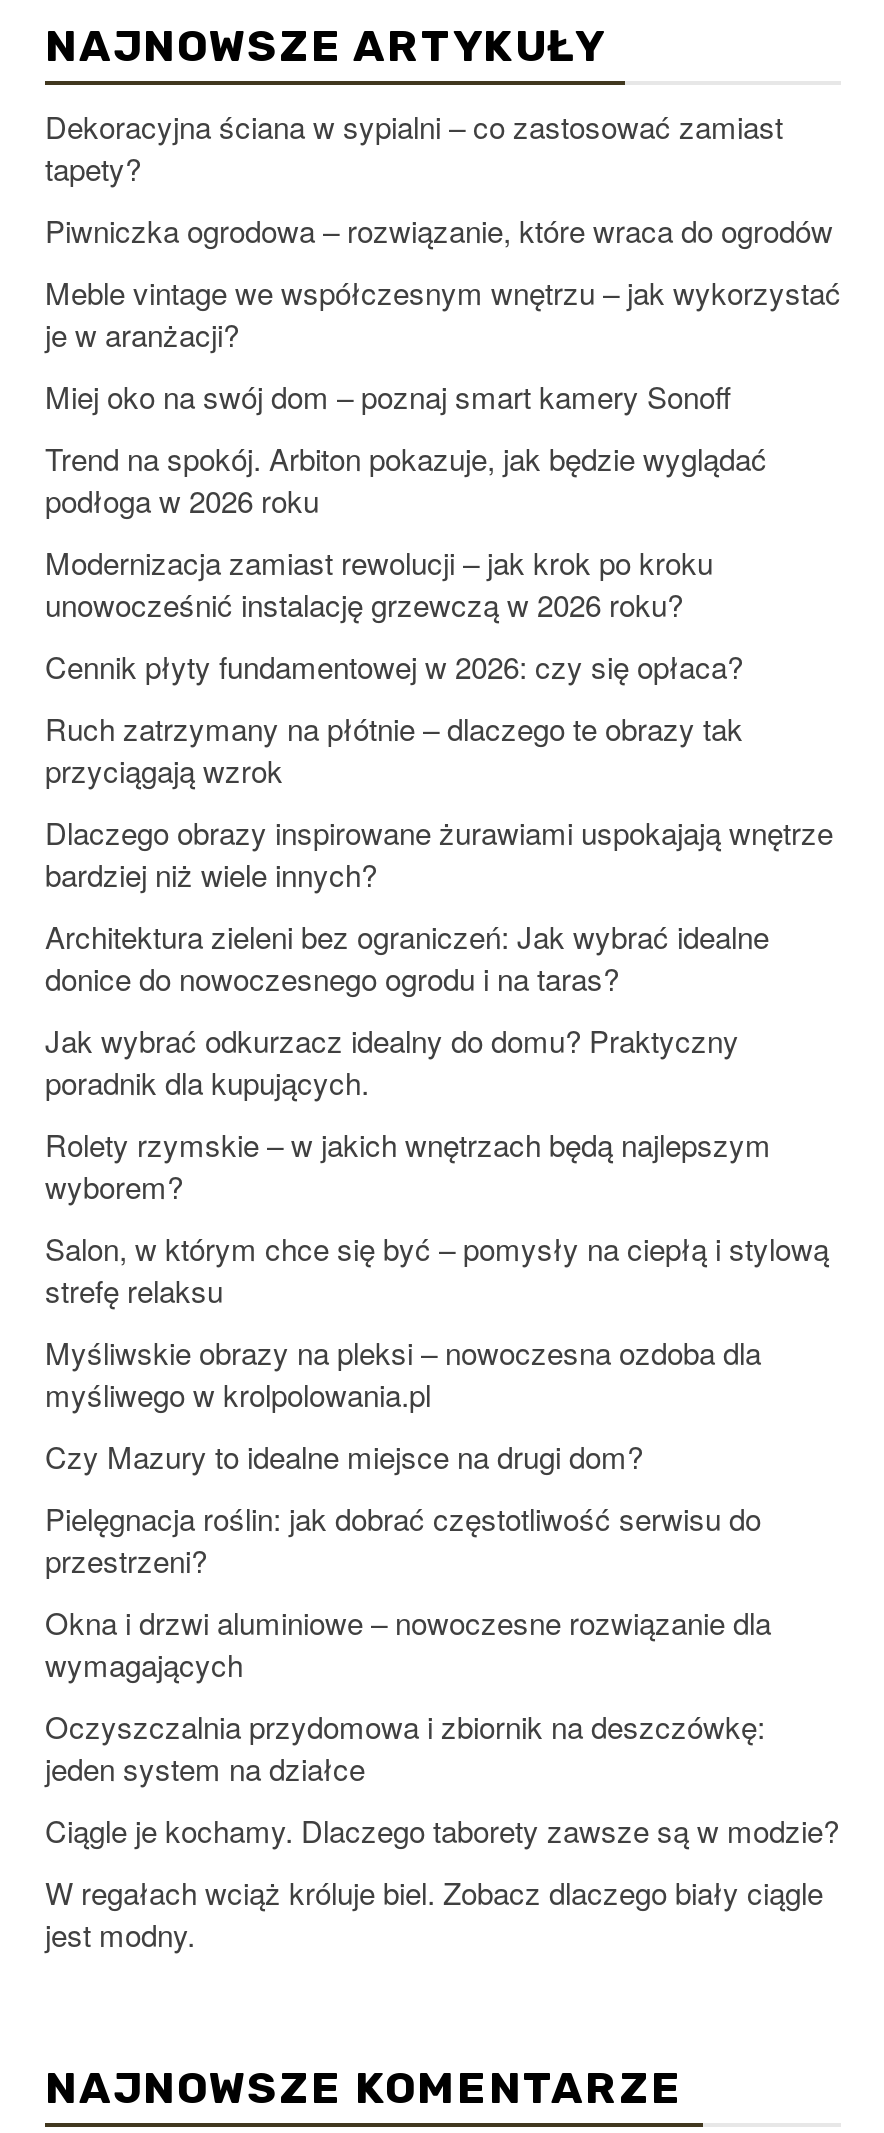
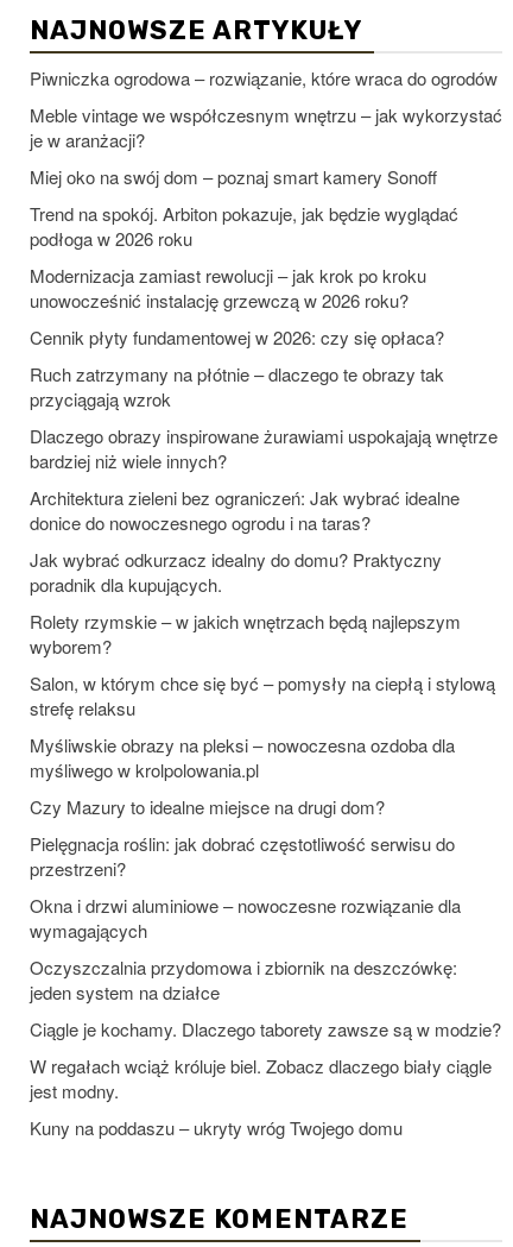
- Dekoracyjna ściana w sypialni – co zastosować zamiast
- tapety?

moved up: Piwniczka ogrodowa – rozwiązanie, które wraca do ogrodów | Meble vintage we współczesnym wnętrzu – jak wykorzystać | je w aranżacji? | ... | W regałach wciąż króluje biel. Zobacz dlaczego biały ciągle | jest modny.

+ Kuny na poddaszu – ukryty wróg Twojego domu
